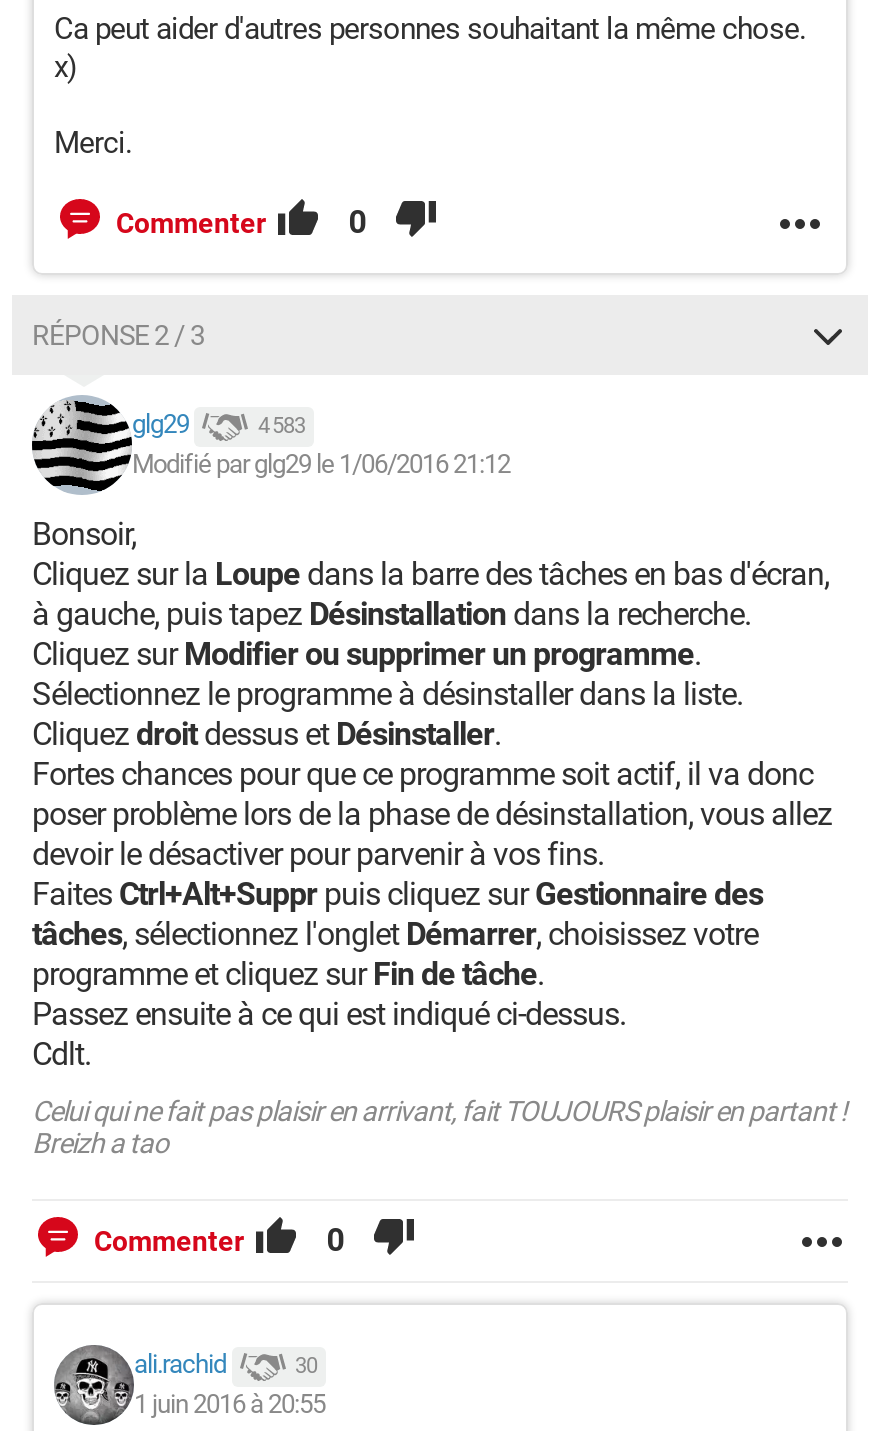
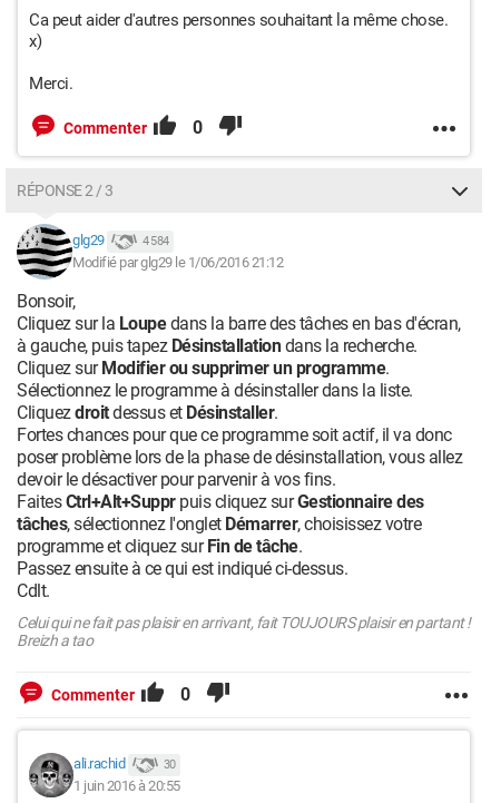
- 4 583
+ 4 584
